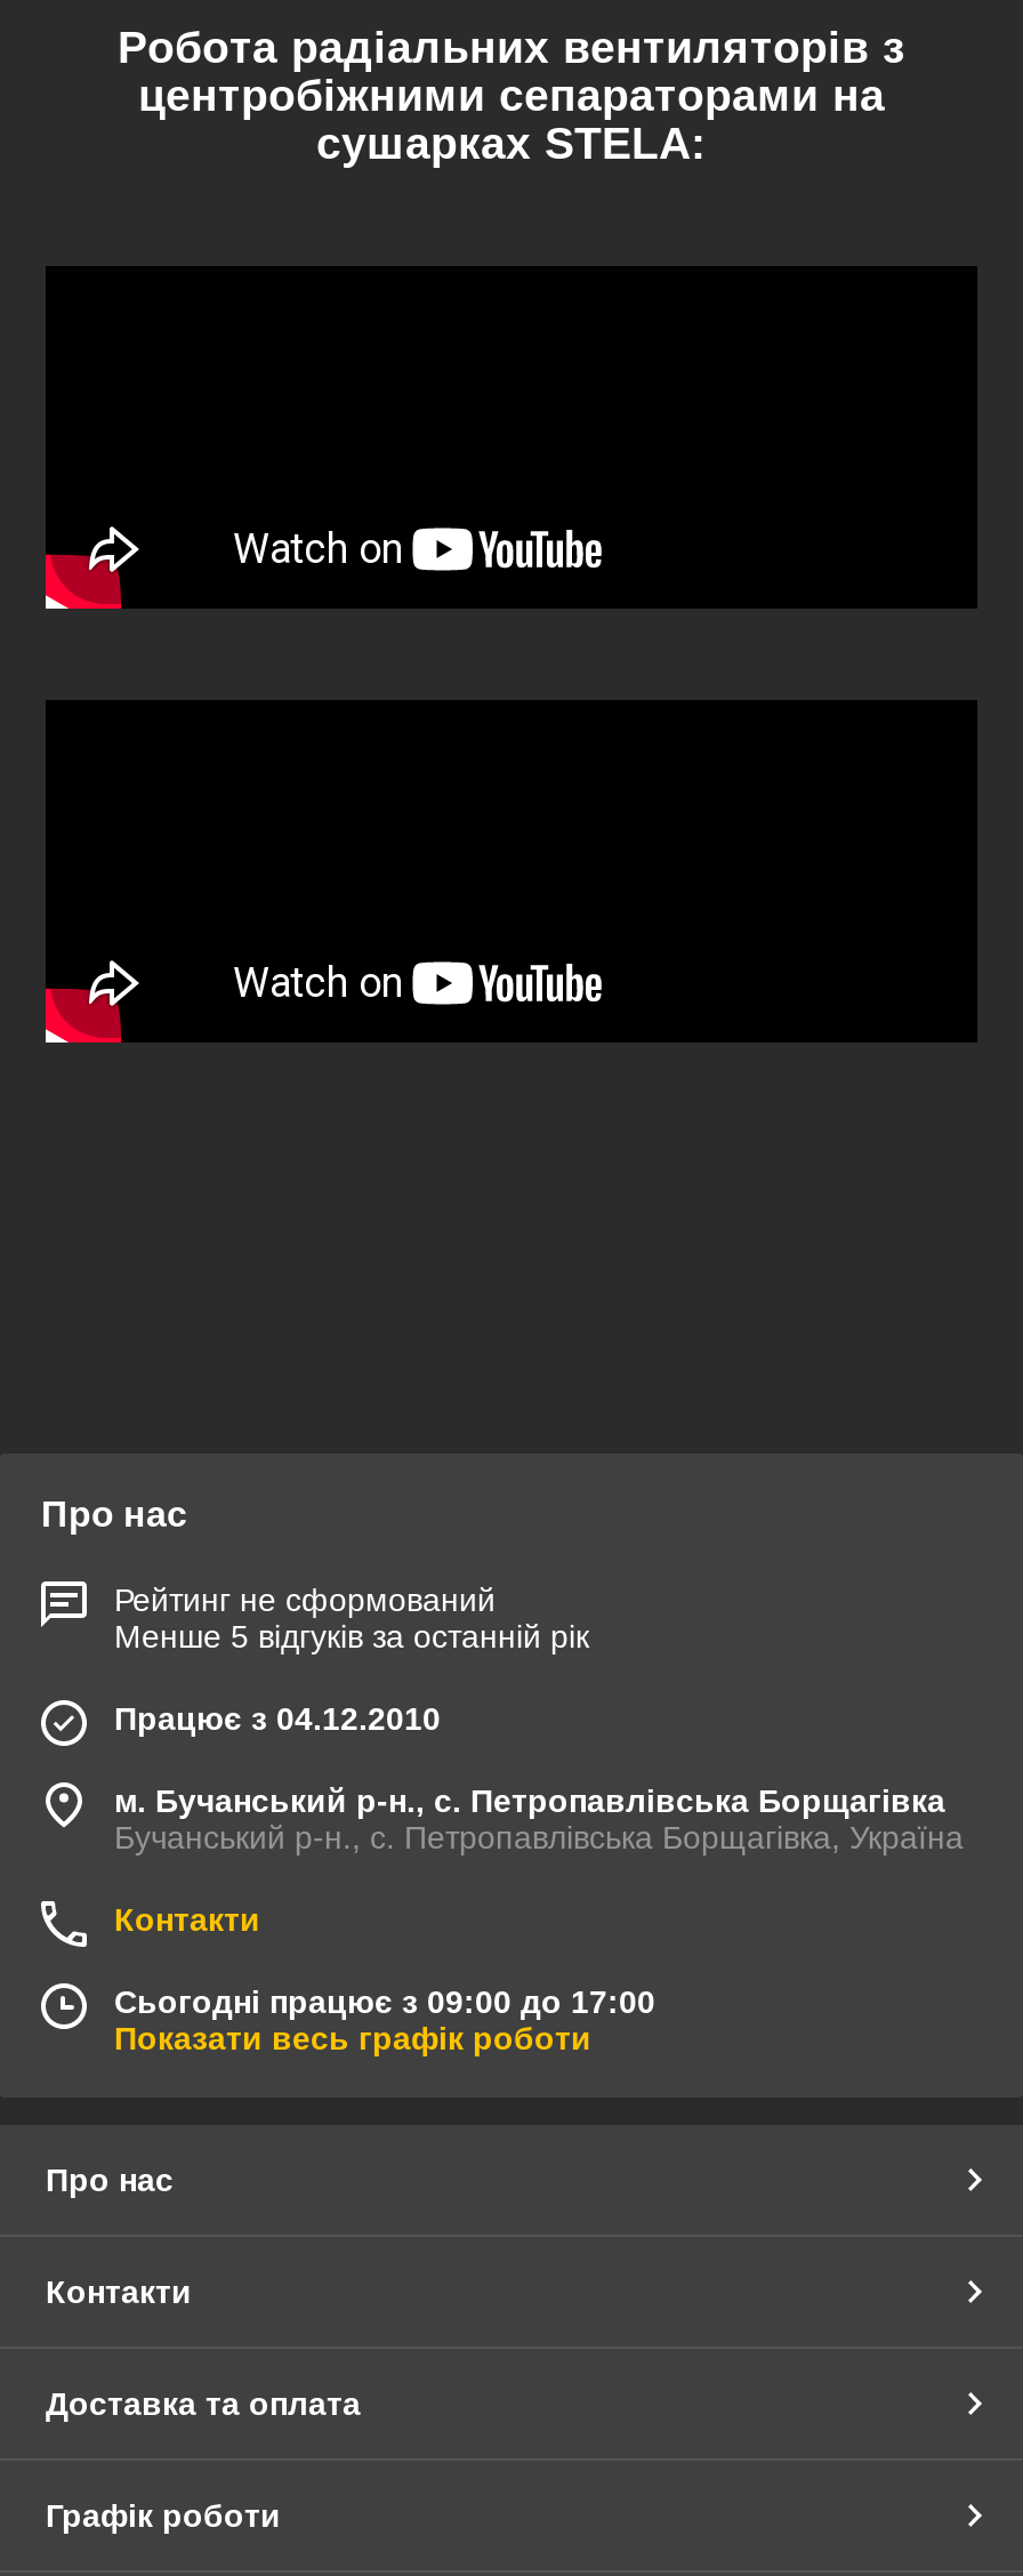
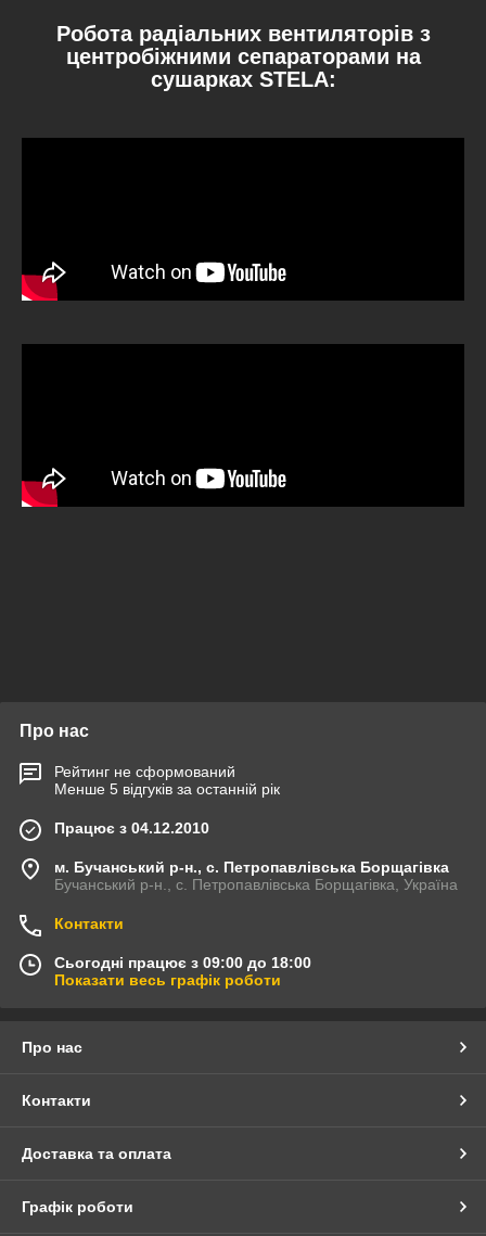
- Сьогодні працює з 09:00 до 17:00
+ Сьогодні працює з 09:00 до 18:00
